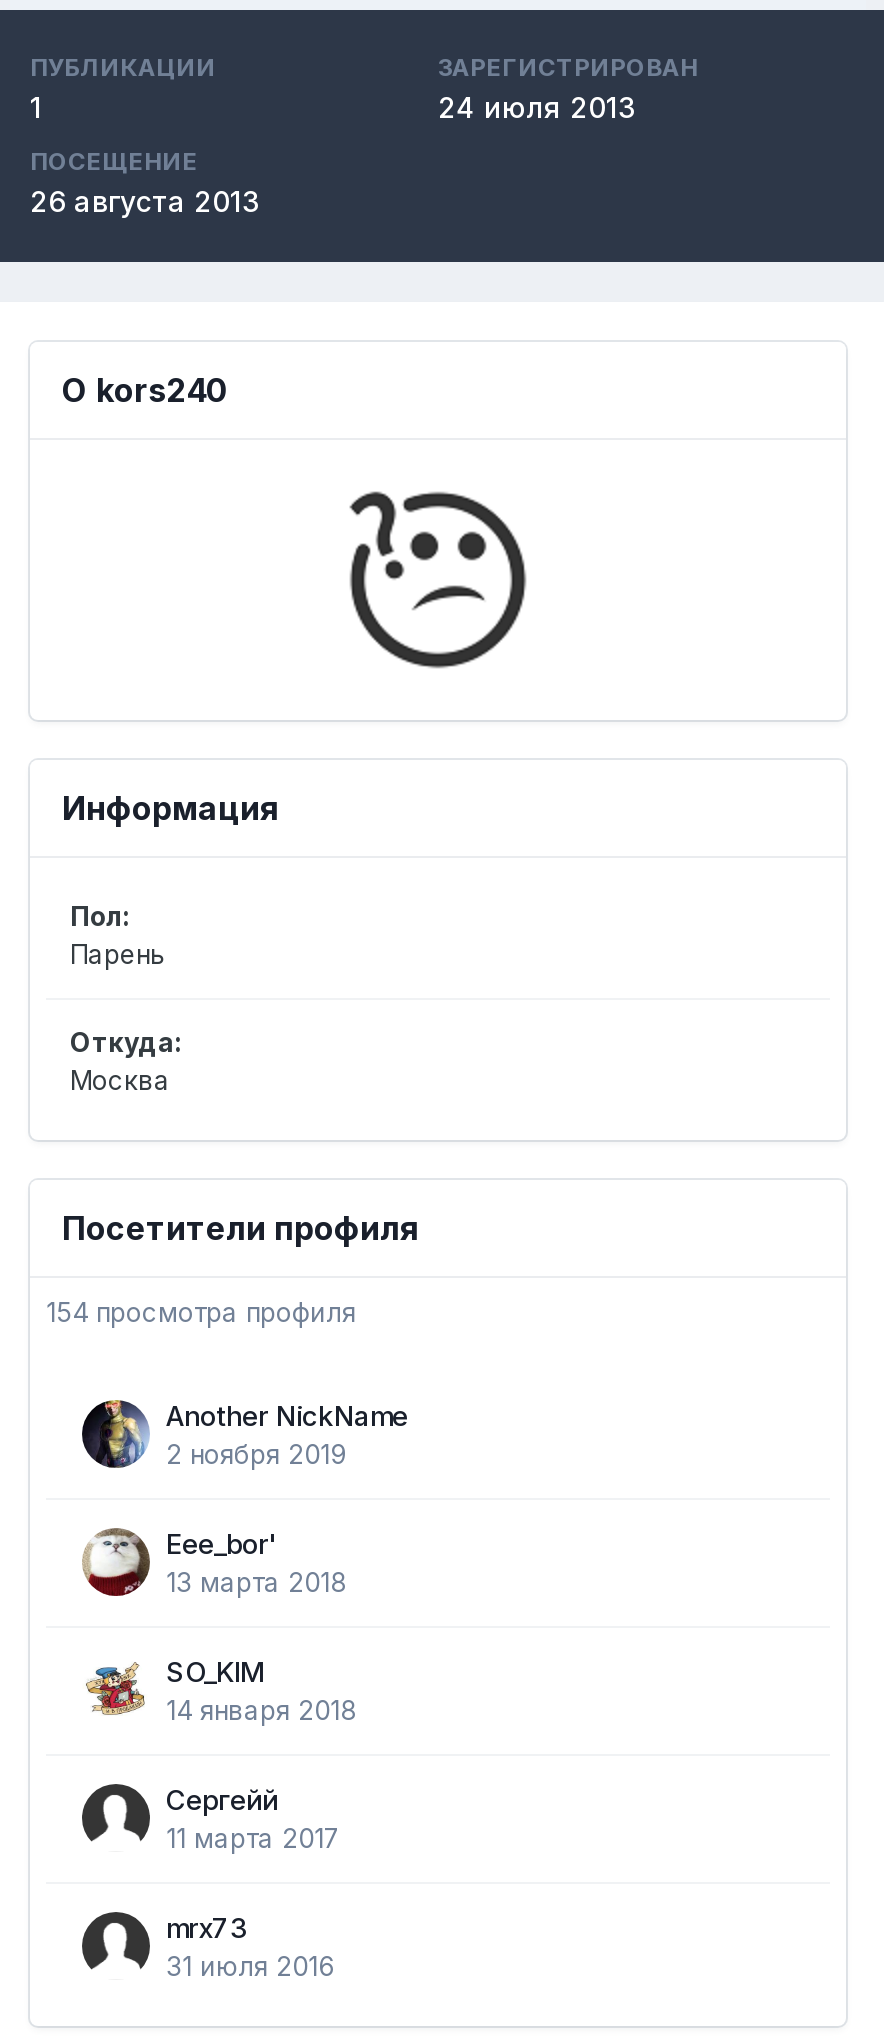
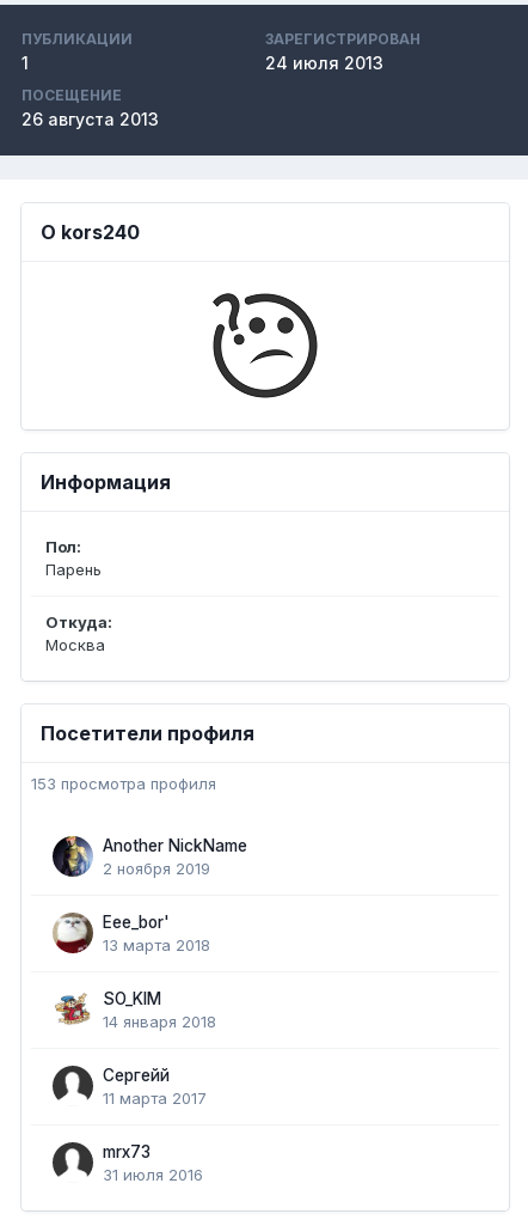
- 154 просмотра профиля
+ 153 просмотра профиля
